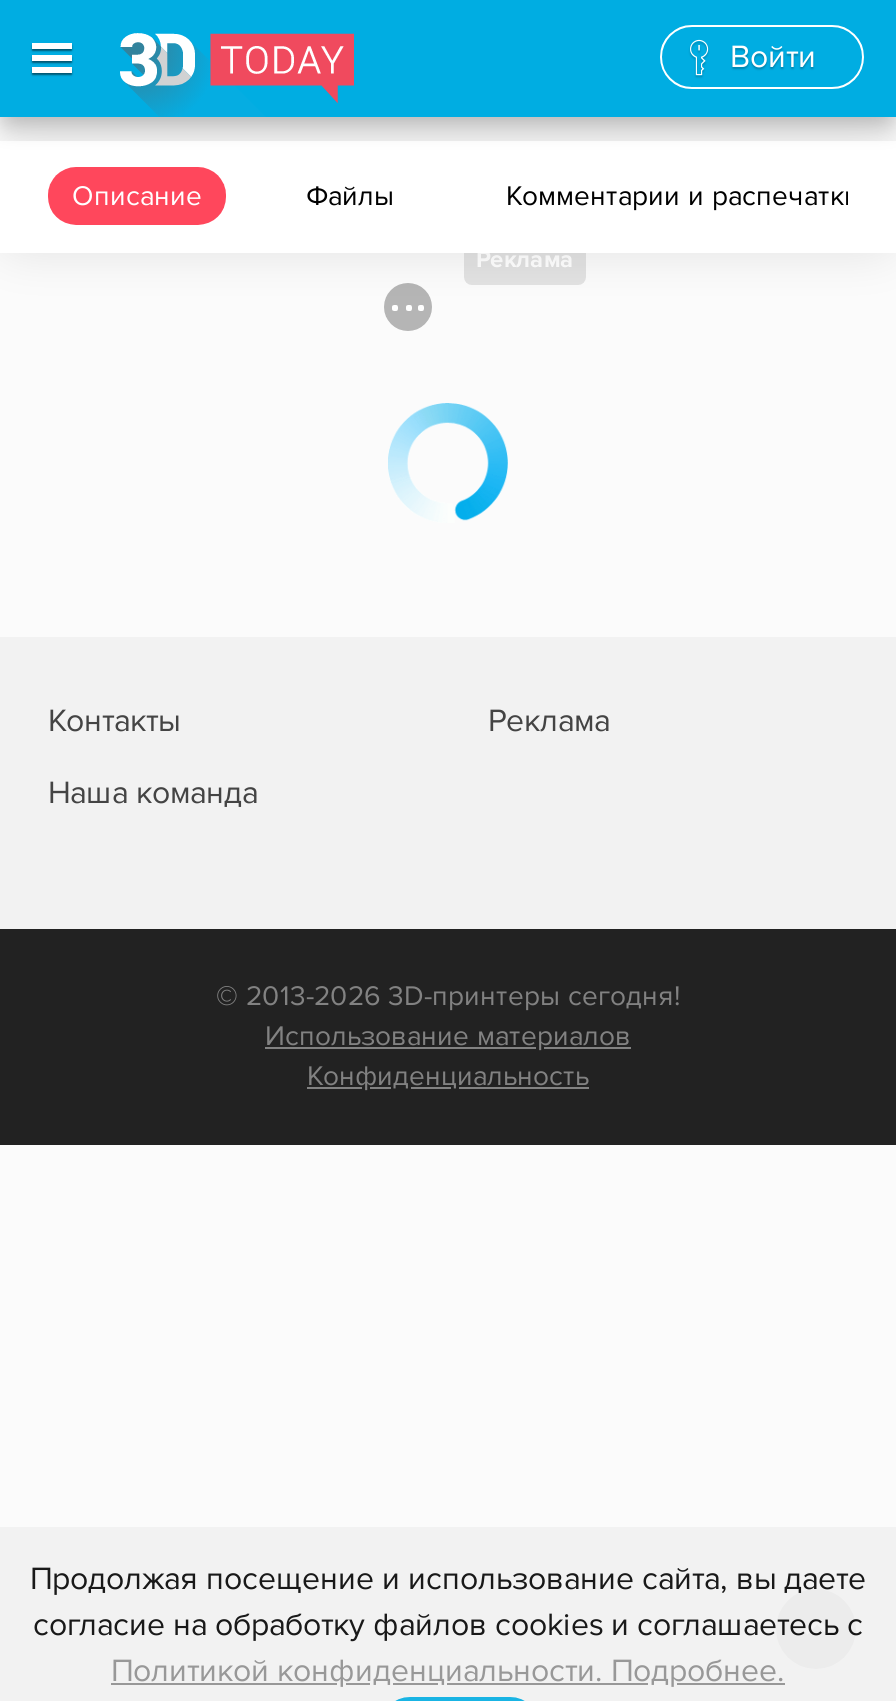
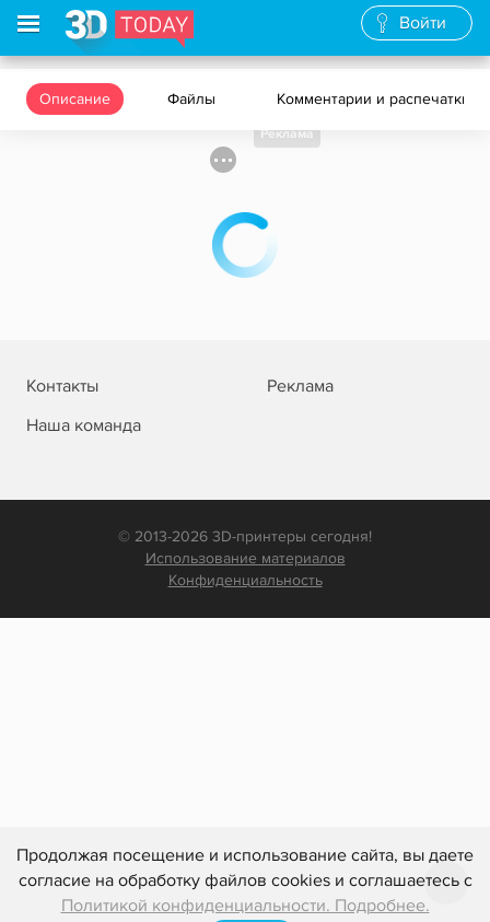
- [image]
+ [image]
